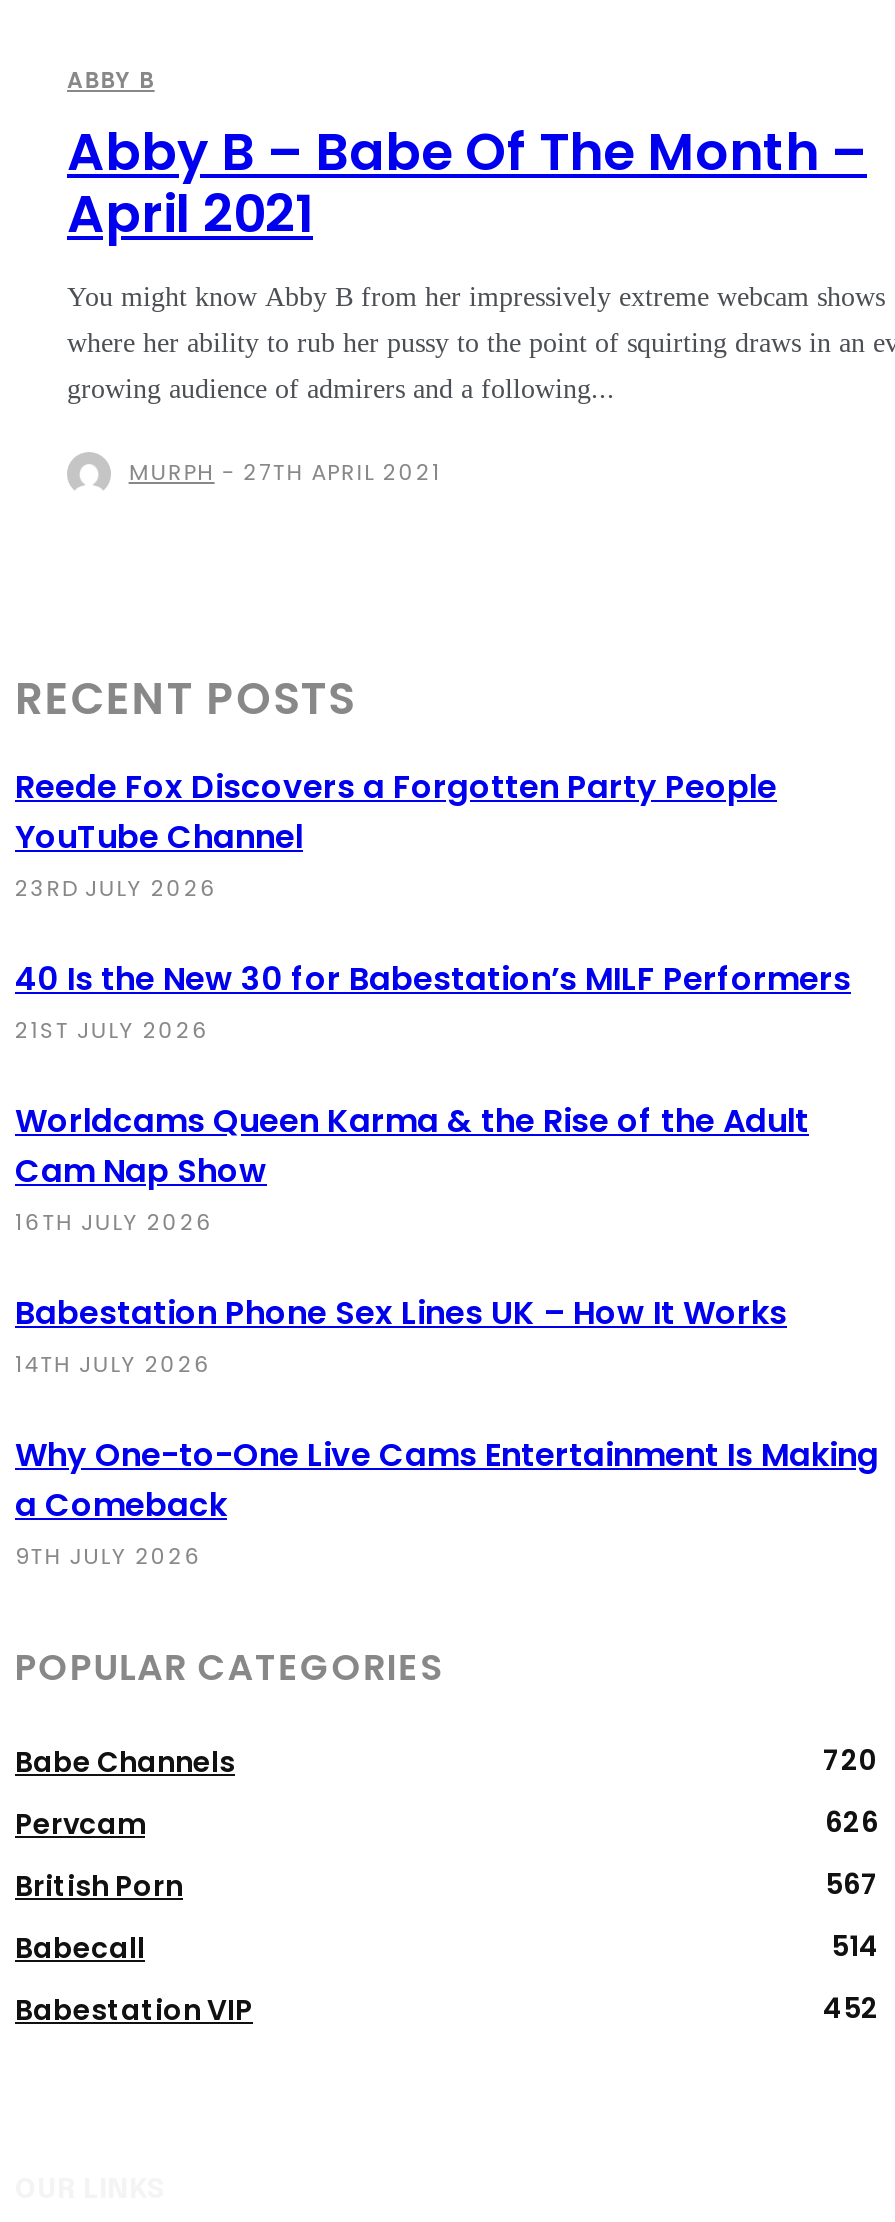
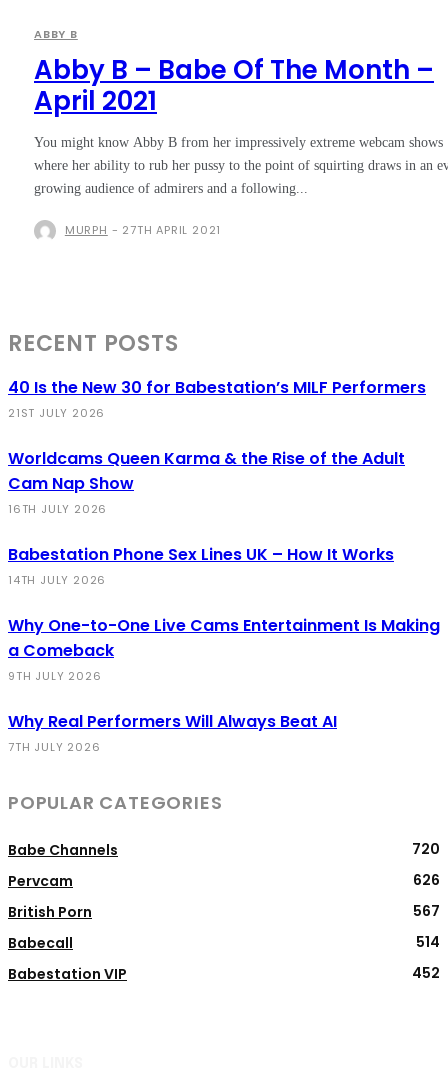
- Reede Fox Discovers a Forgotten Party People
- YouTube Channel
- 23RD JULY 2026

moved up: 40 Is the New 30 for Babestation’s MILF Performers | 21ST JULY 2026 | Worldcams Queen Karma & the Rise of the Adult | ... | a Comeback | 9TH JULY 2026

+ Why Real Performers Will Always Beat AI
+ 7TH JULY 2026
